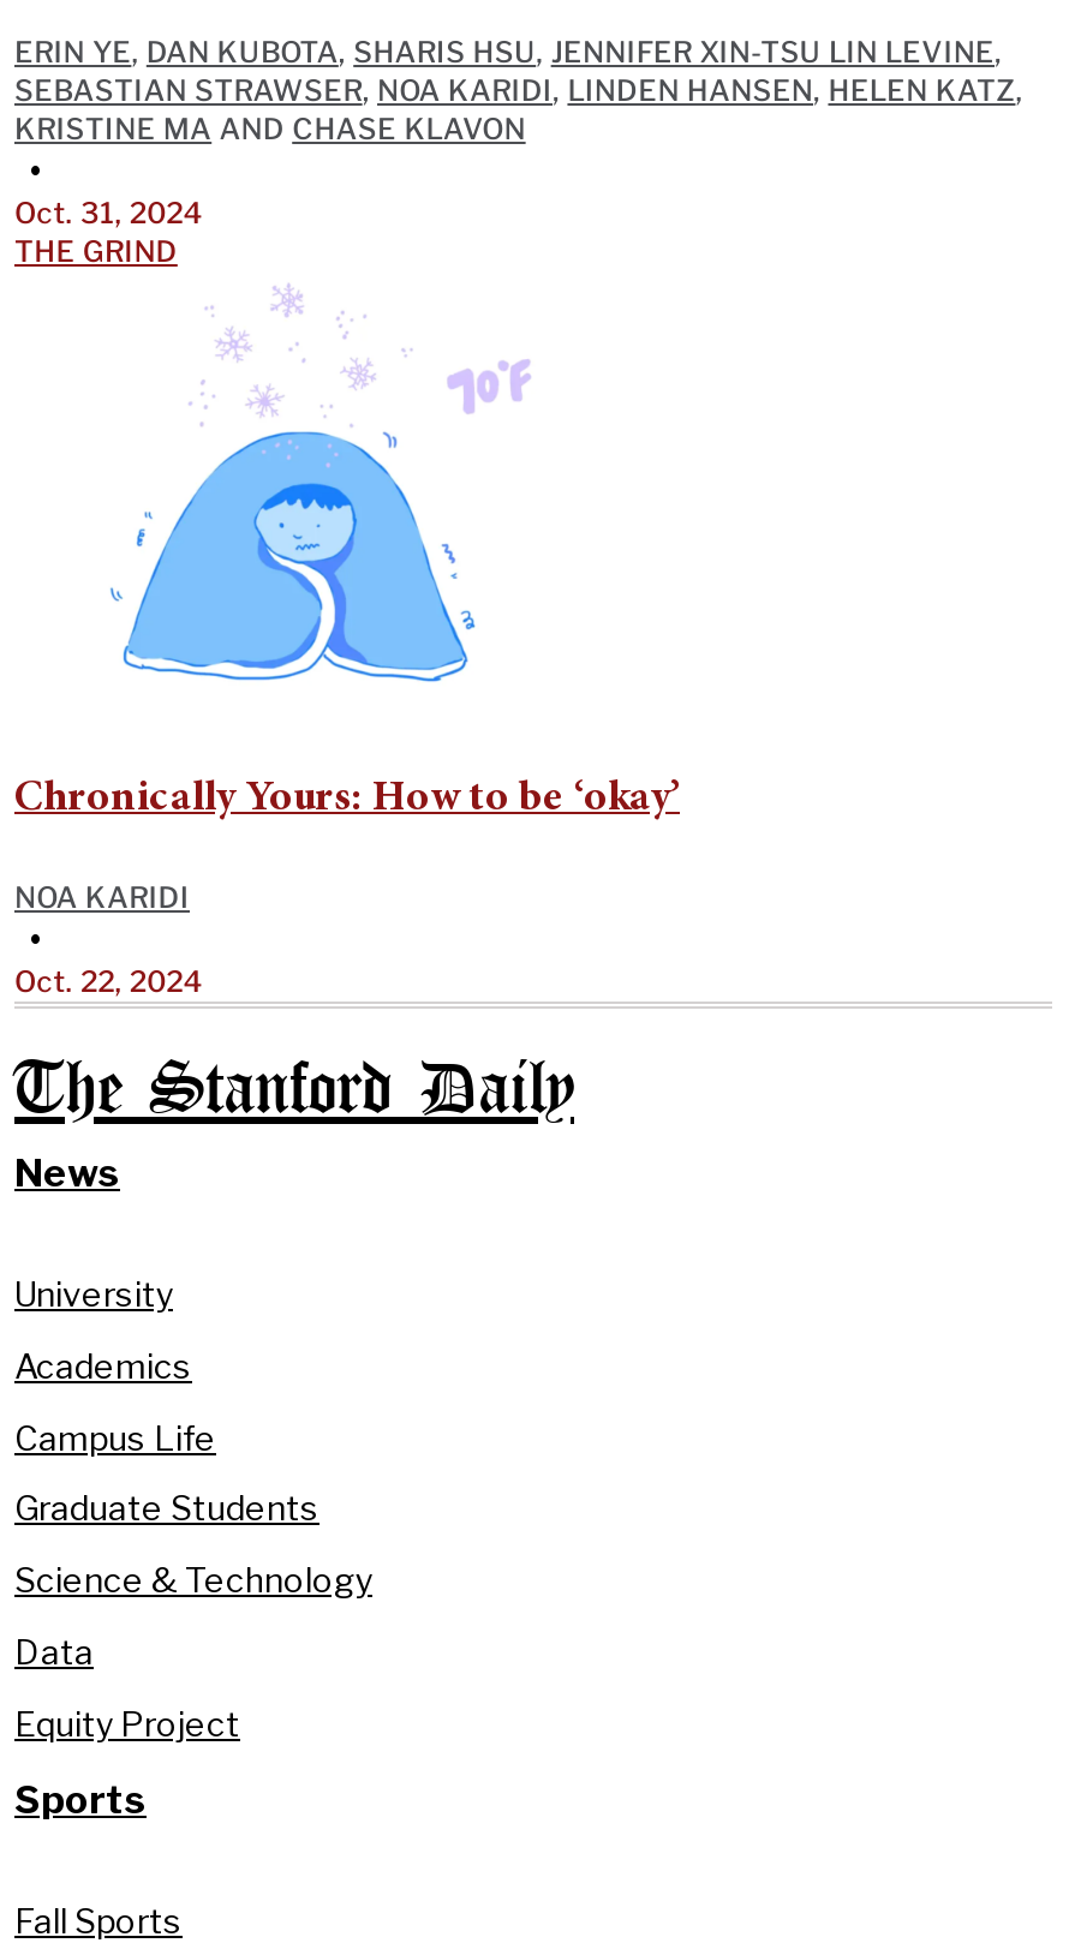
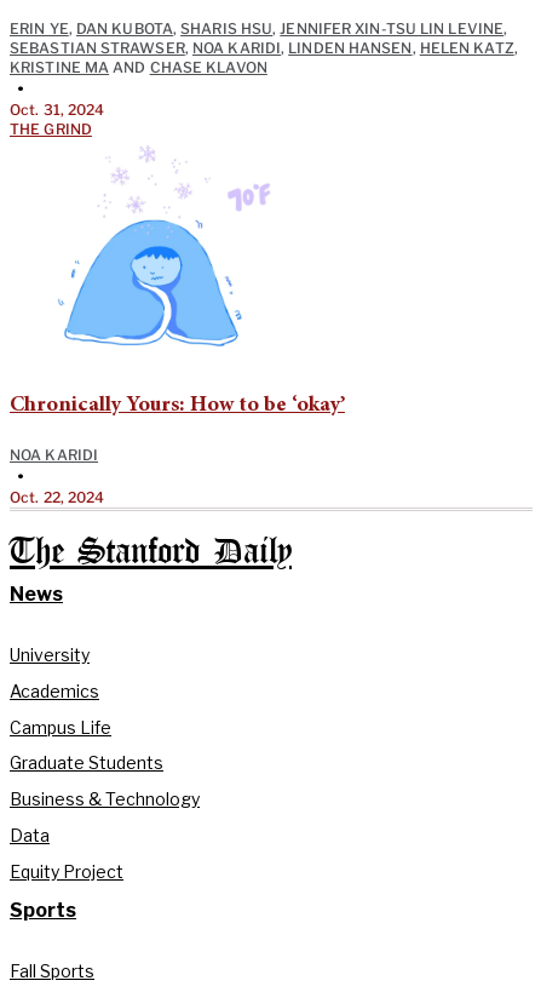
- Science & Technology
+ Business & Technology
